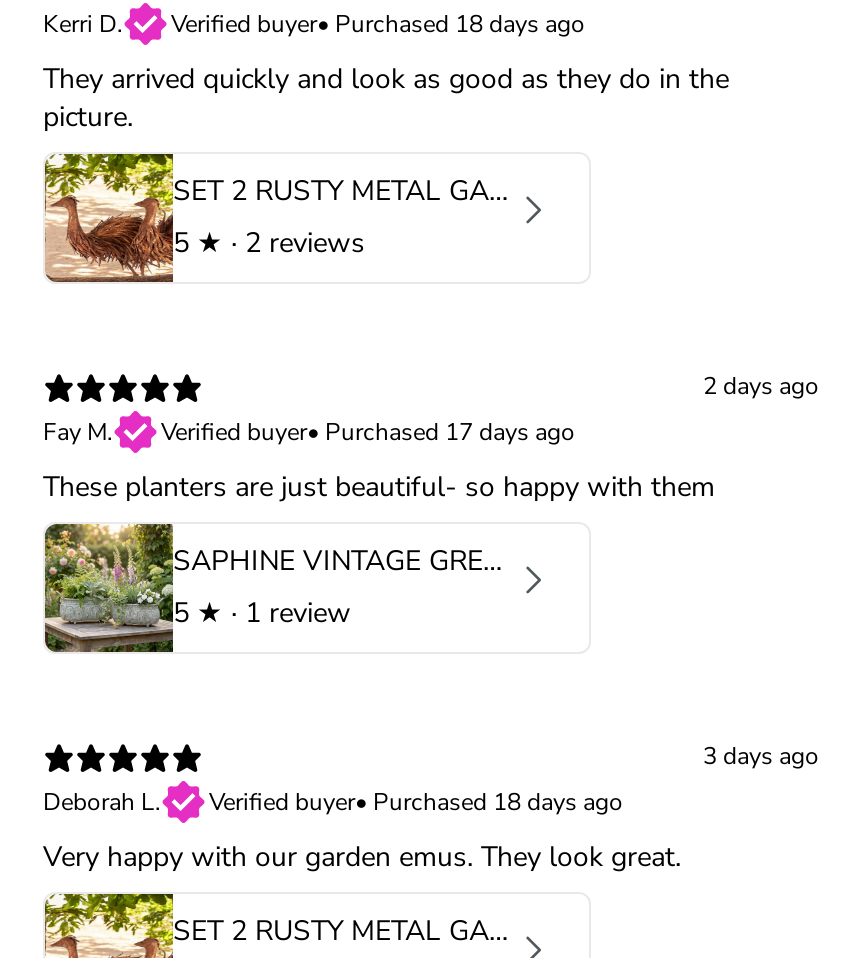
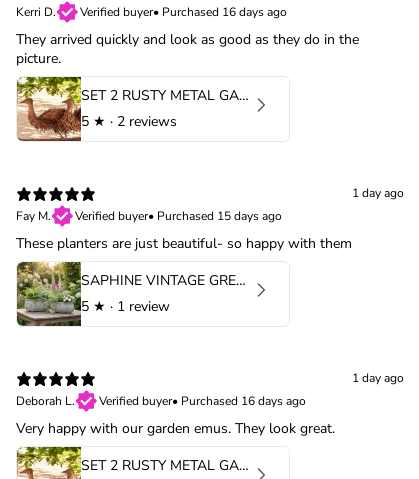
- Verified buyer• Purchased 18 days ago
+ Verified buyer• Purchased 16 days ago

- 2 days ago
+ 1 day ago

- Verified buyer• Purchased 17 days ago
+ Verified buyer• Purchased 15 days ago

- 3 days ago
+ 1 day ago

- Verified buyer• Purchased 18 days ago
+ Verified buyer• Purchased 16 days ago
